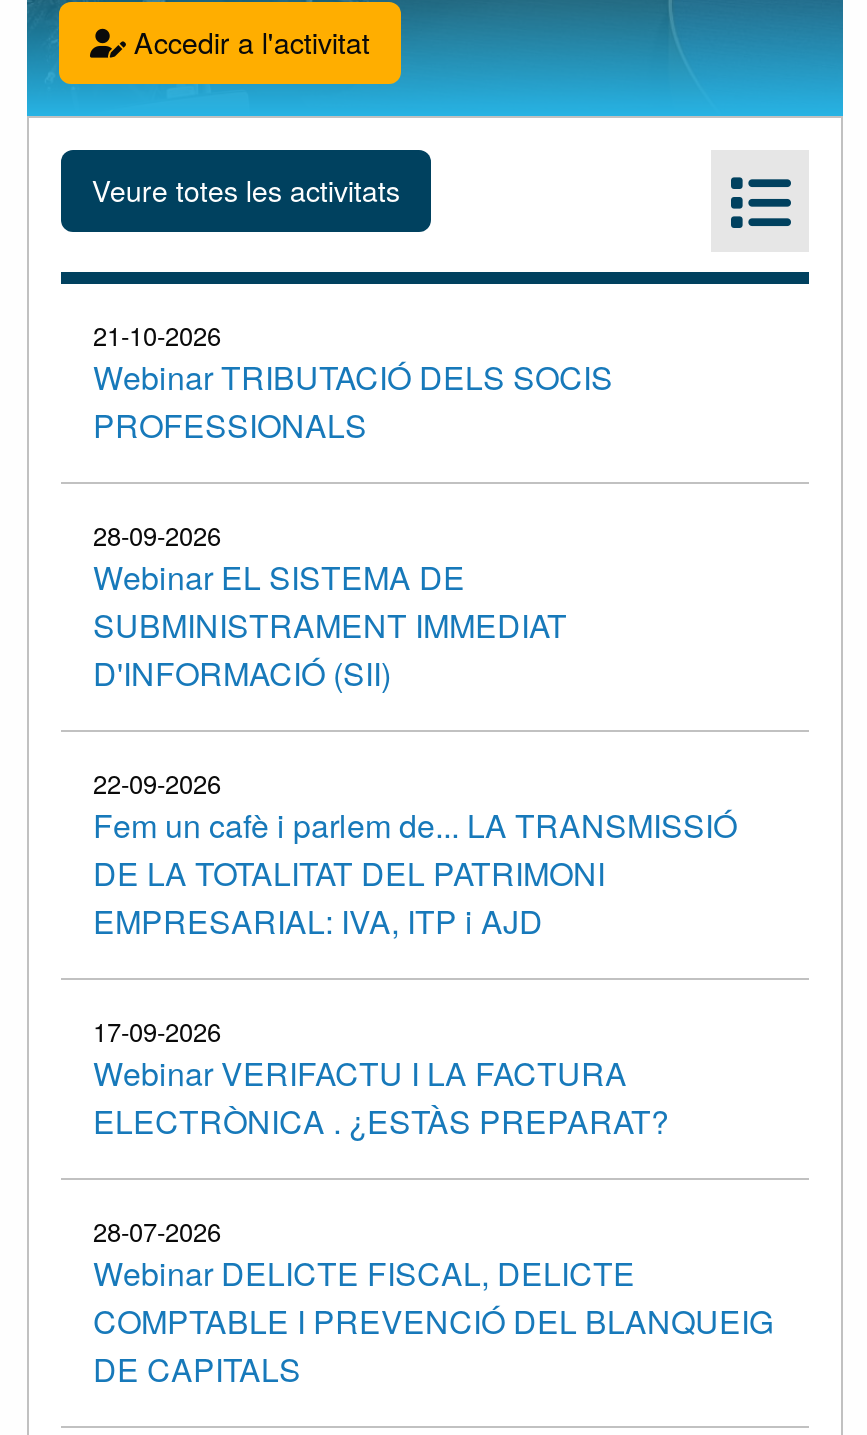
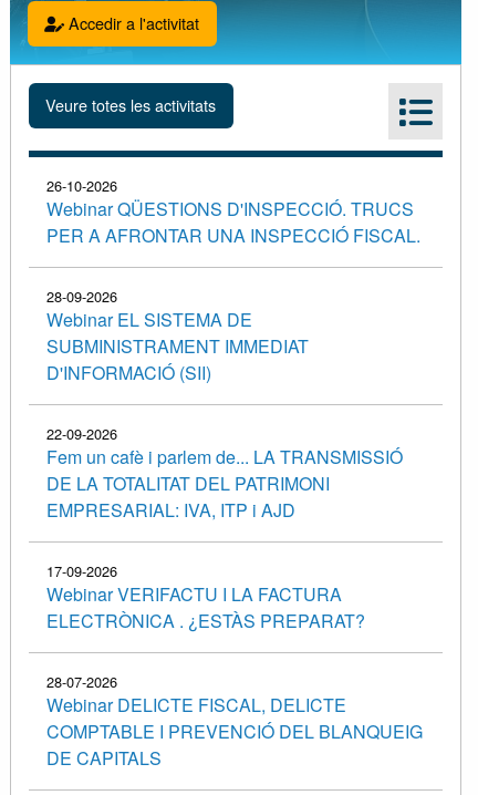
- 21-10-2026
- Webinar TRIBUTACIÓ DELS SOCIS
- PROFESSIONALS
+ 26-10-2026
+ Webinar QÜESTIONS D'INSPECCIÓ. TRUCS
+ PER A AFRONTAR UNA INSPECCIÓ FISCAL.
